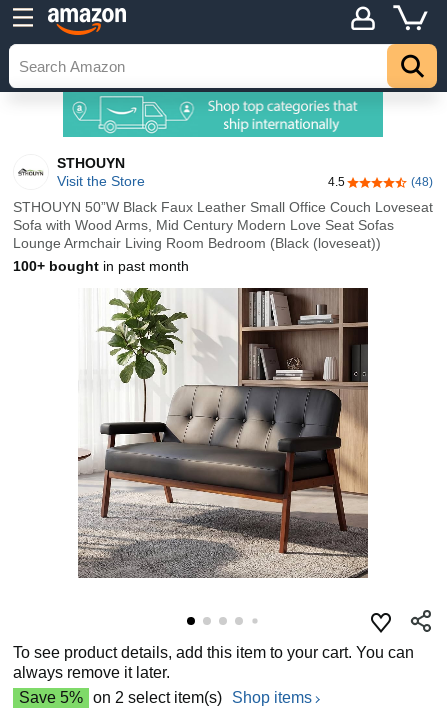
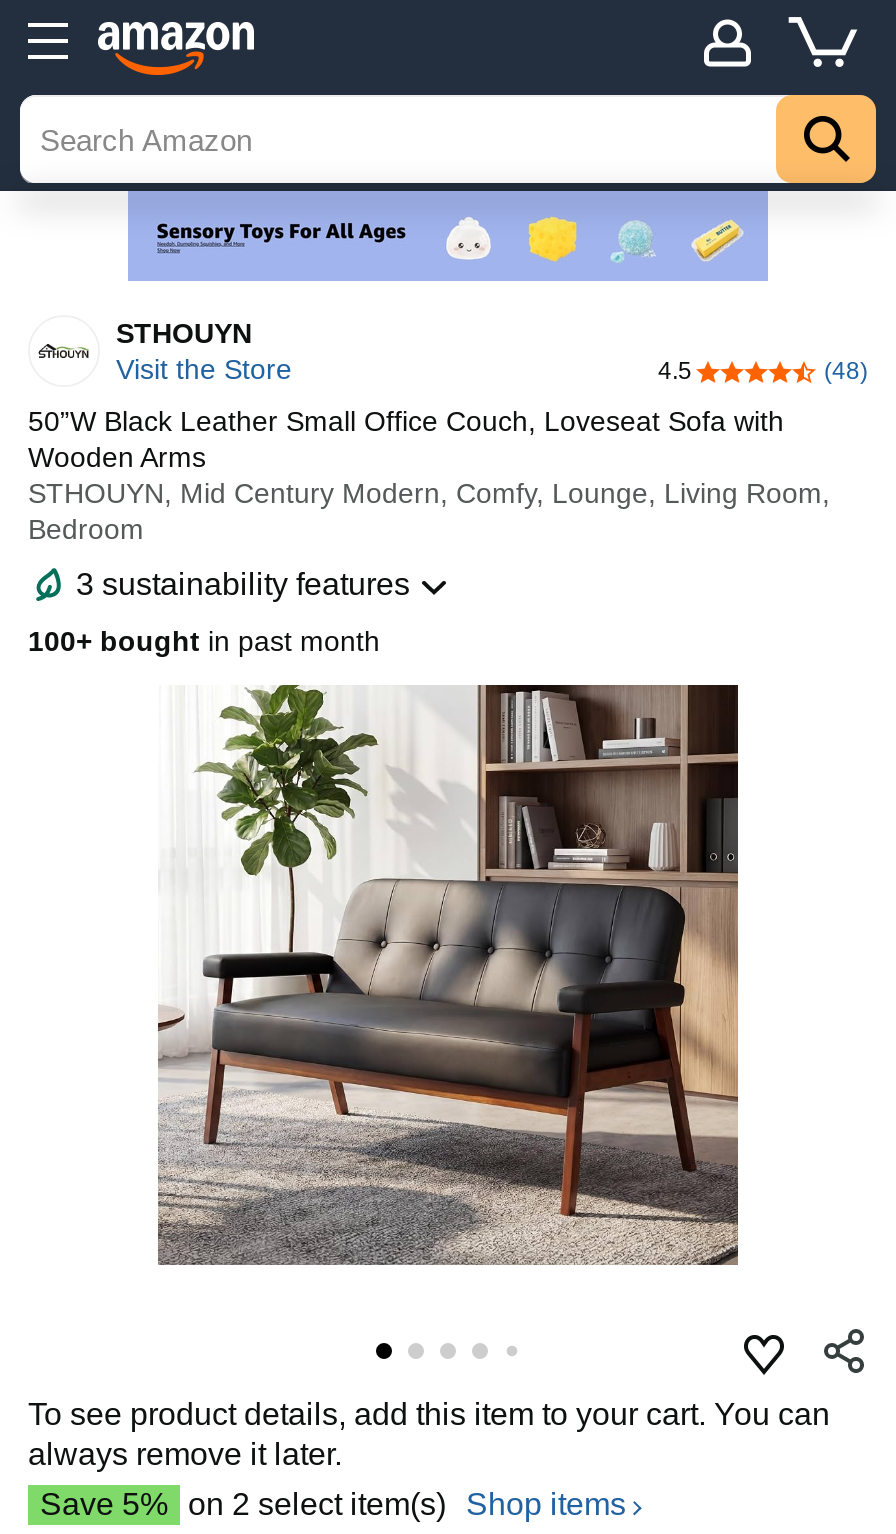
- [image]
+ [image]

- STHOUYN 50”W Black Faux Leather Small Office Couch Loveseat
- Sofa with Wood Arms, Mid Century Modern Love Seat Sofas
- Lounge Armchair Living Room Bedroom (Black (loveseat))
+ 50”W Black Leather Small Office Couch, Loveseat Sofa with
+ Wooden Arms
+ STHOUYN, Mid Century Modern, Comfy, Lounge, Living Room,
+ Bedroom
+ 3 sustainability features
